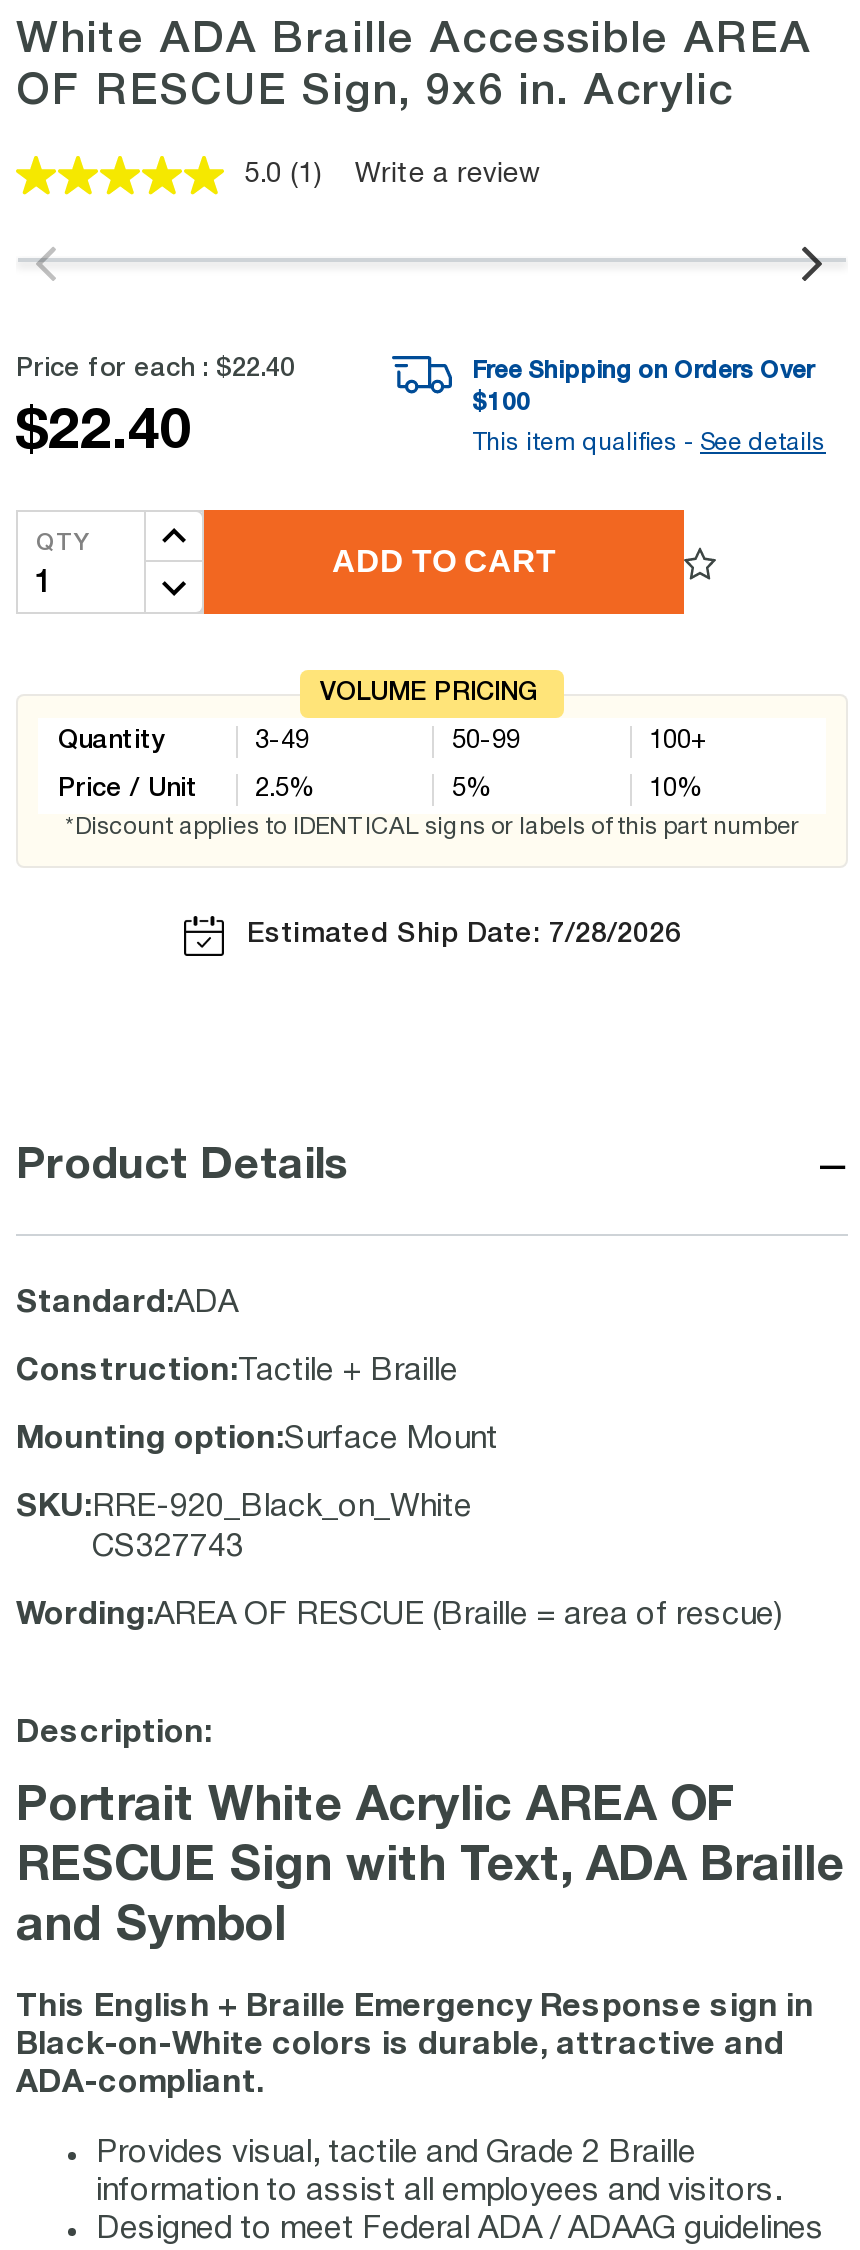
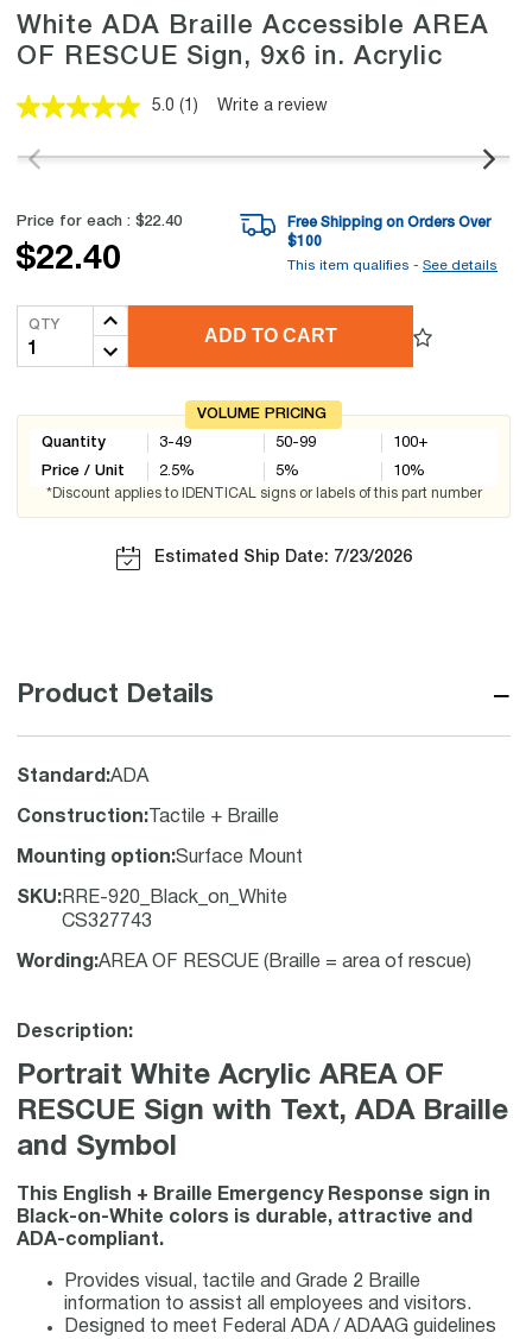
- Estimated Ship Date: 7/28/2026
+ Estimated Ship Date: 7/23/2026
